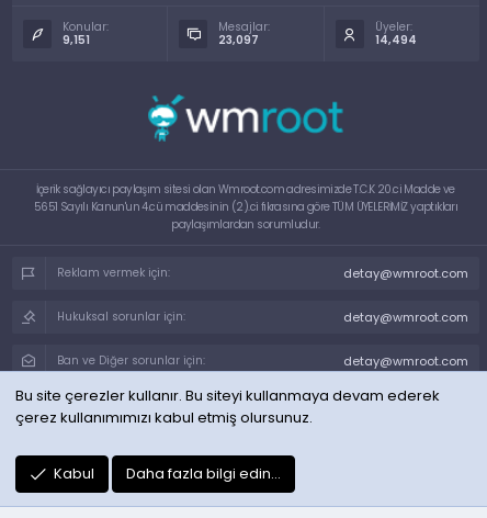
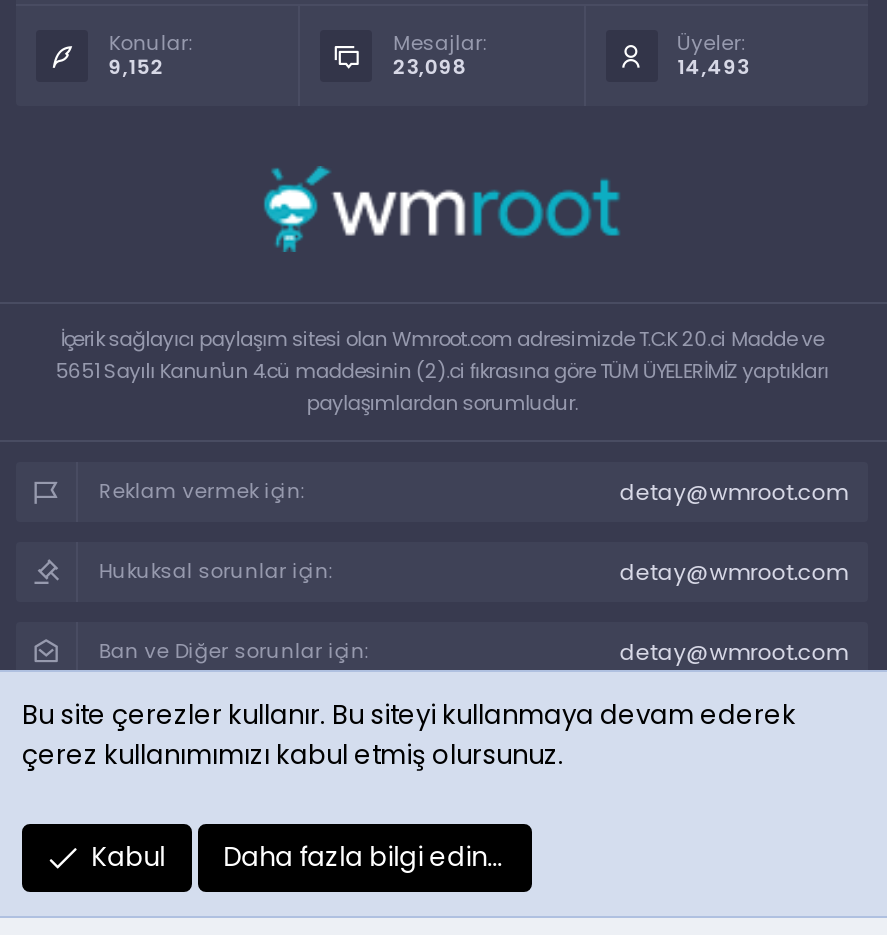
- 9,151
+ 9,152

- 23,097
+ 23,098

- 14,494
+ 14,493
